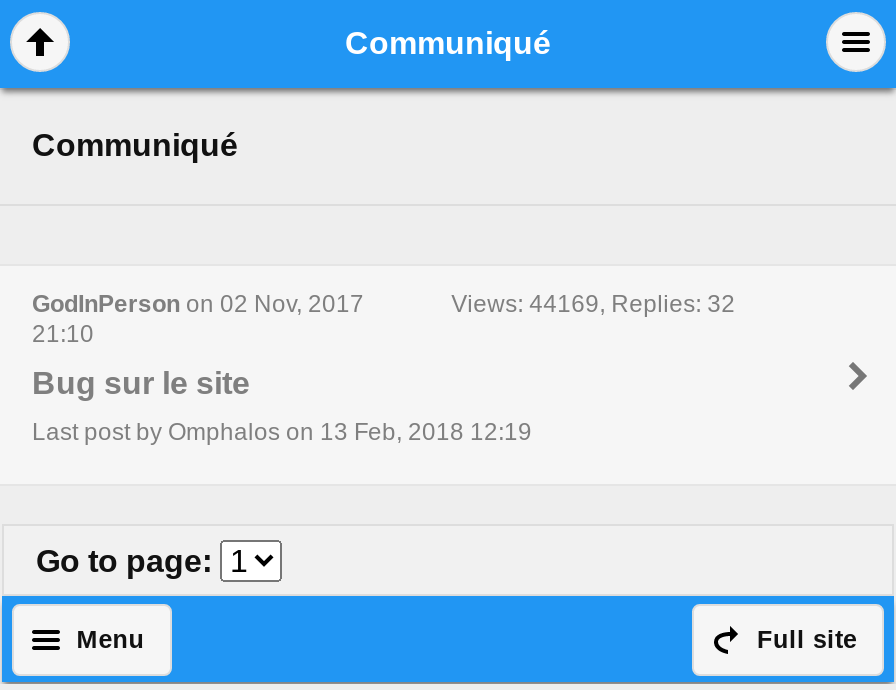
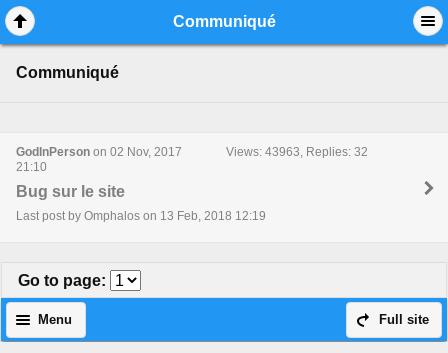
- Views: 44169, Replies: 32
+ Views: 43963, Replies: 32
